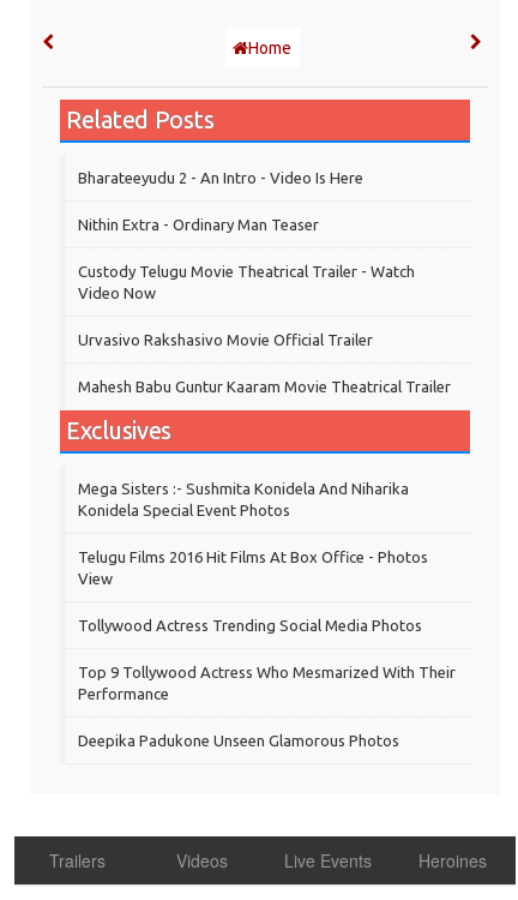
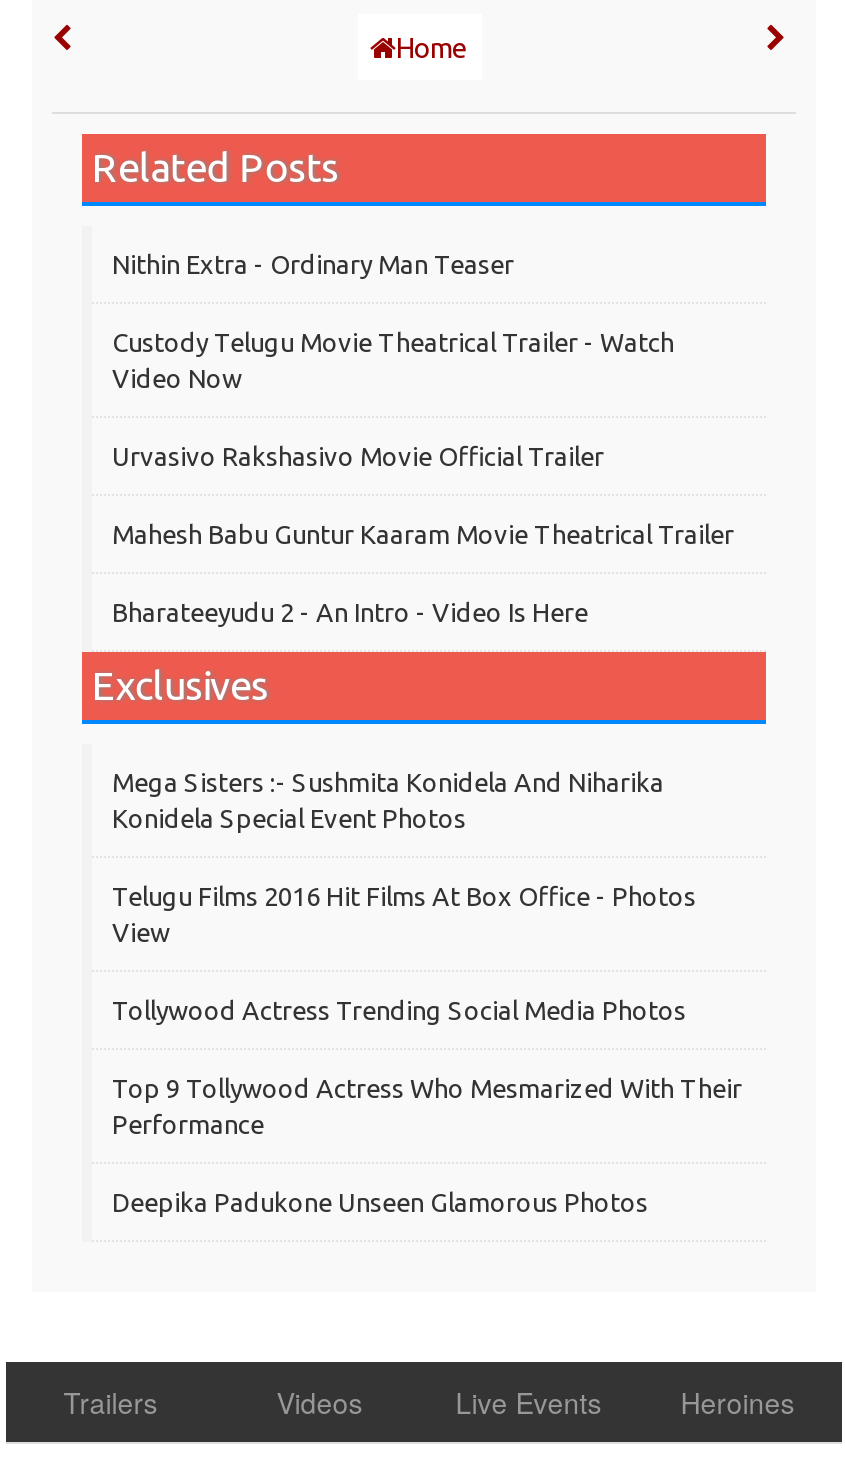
moved down: Bharateeyudu 2 - An Intro - Video Is Here

moved up: Nithin Extra - Ordinary Man Teaser | Custody Telugu Movie Theatrical Trailer - Watch | Video Now | Urvasivo Rakshasivo Movie Official Trailer | Mahesh Babu Guntur Kaaram Movie Theatrical Trailer
